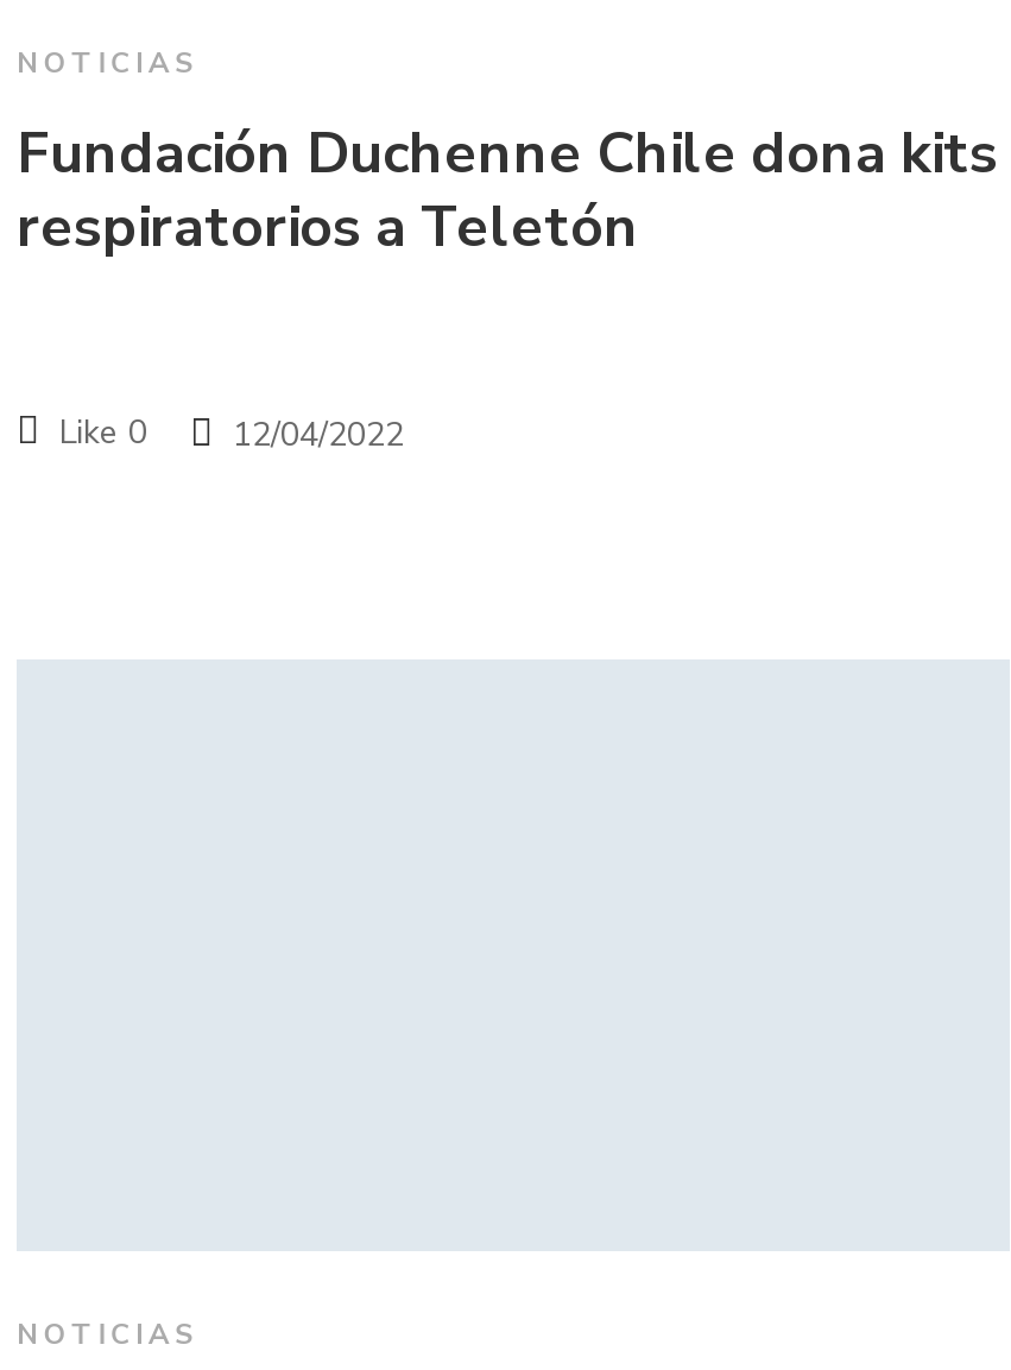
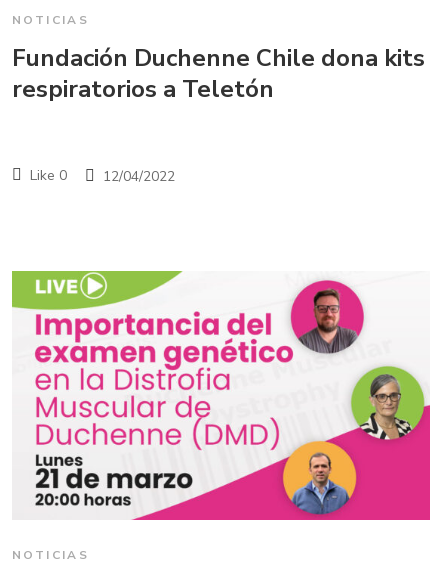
+ [image]
